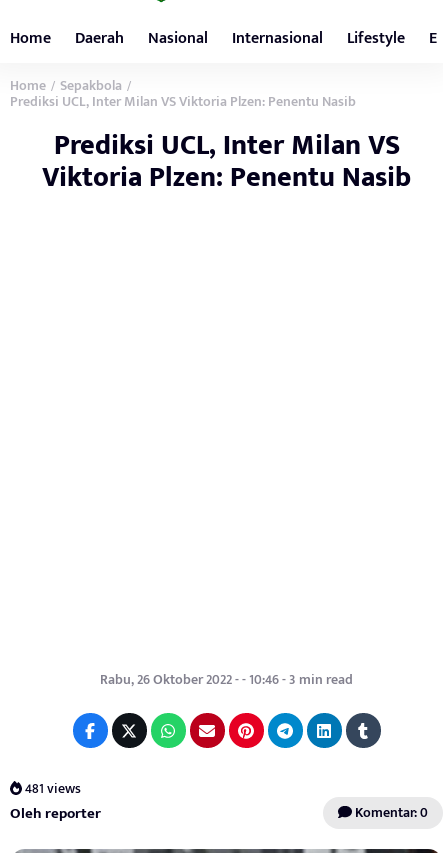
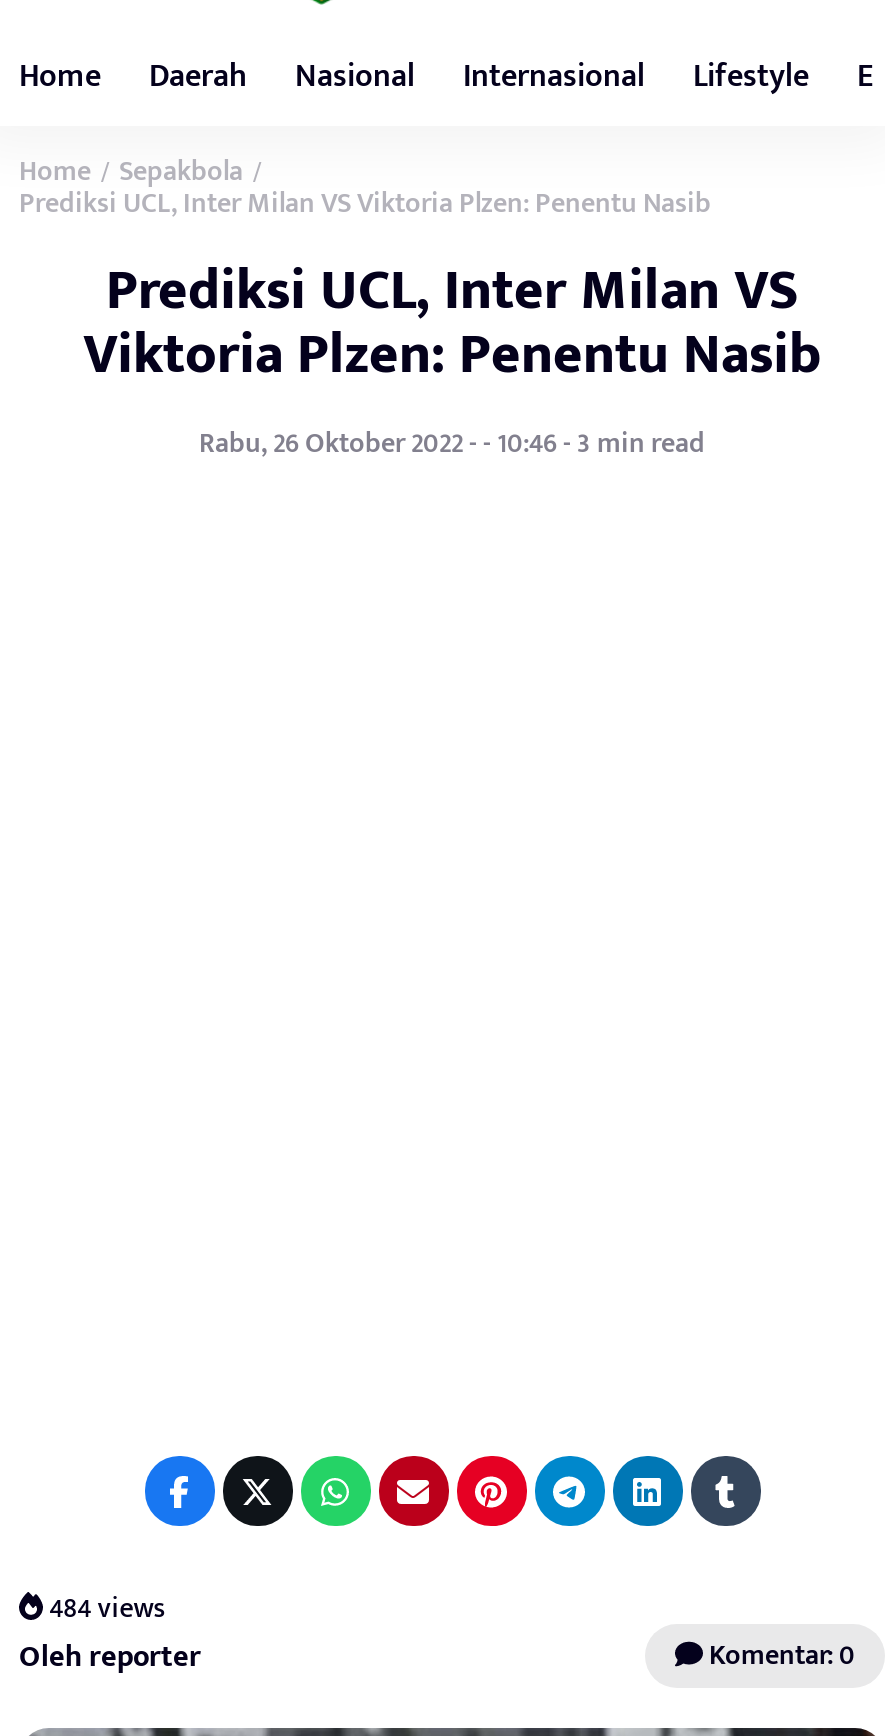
moved up: Rabu, 26 Oktober 2022 - - 10:46 - 3 min read

- 481 views
+ 484 views
